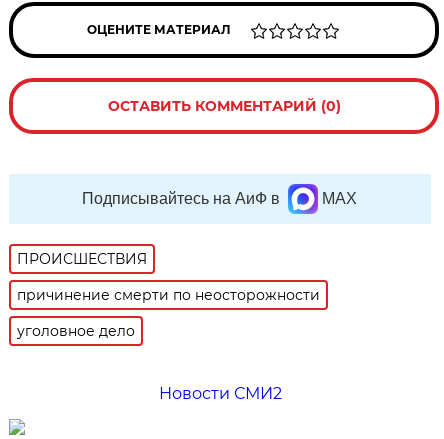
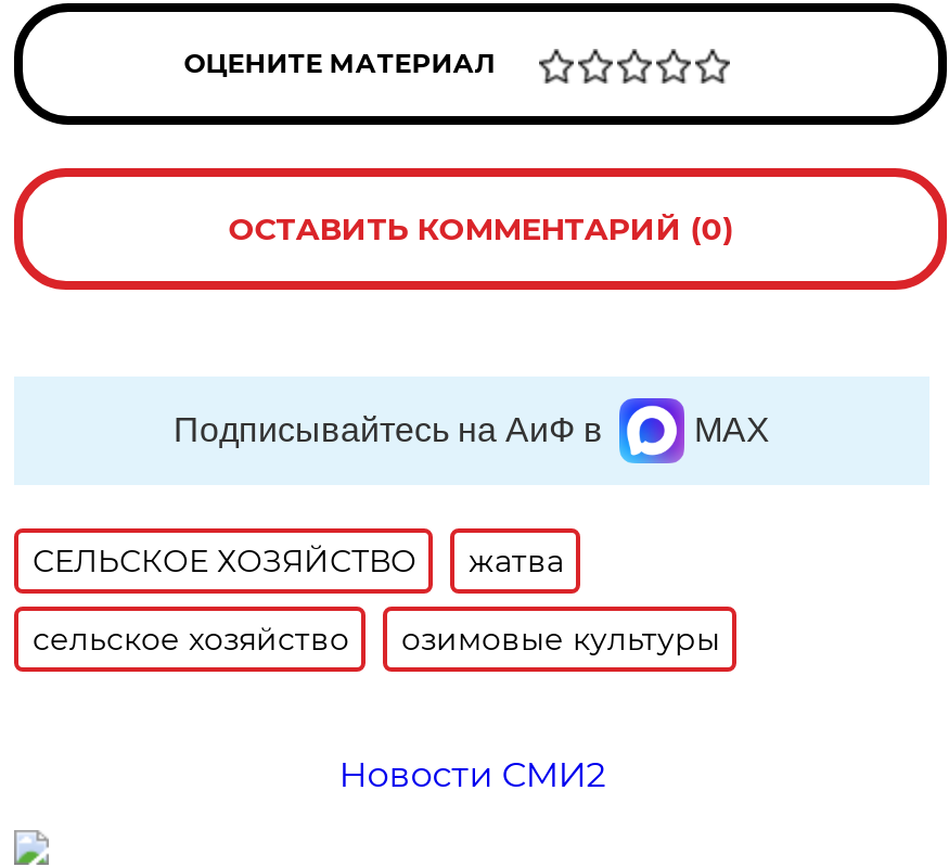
- ПРОИСШЕСТВИЯ
- причинение смерти по неосторожности
- уголовное дело
+ СЕЛЬСКОЕ ХОЗЯЙСТВО
+ жатва
+ сельское хозяйство
+ озимовые культуры
